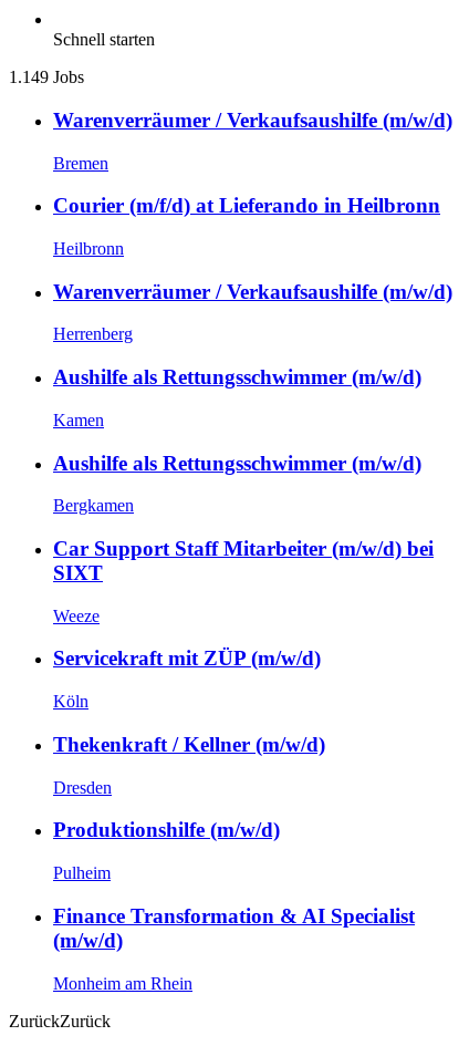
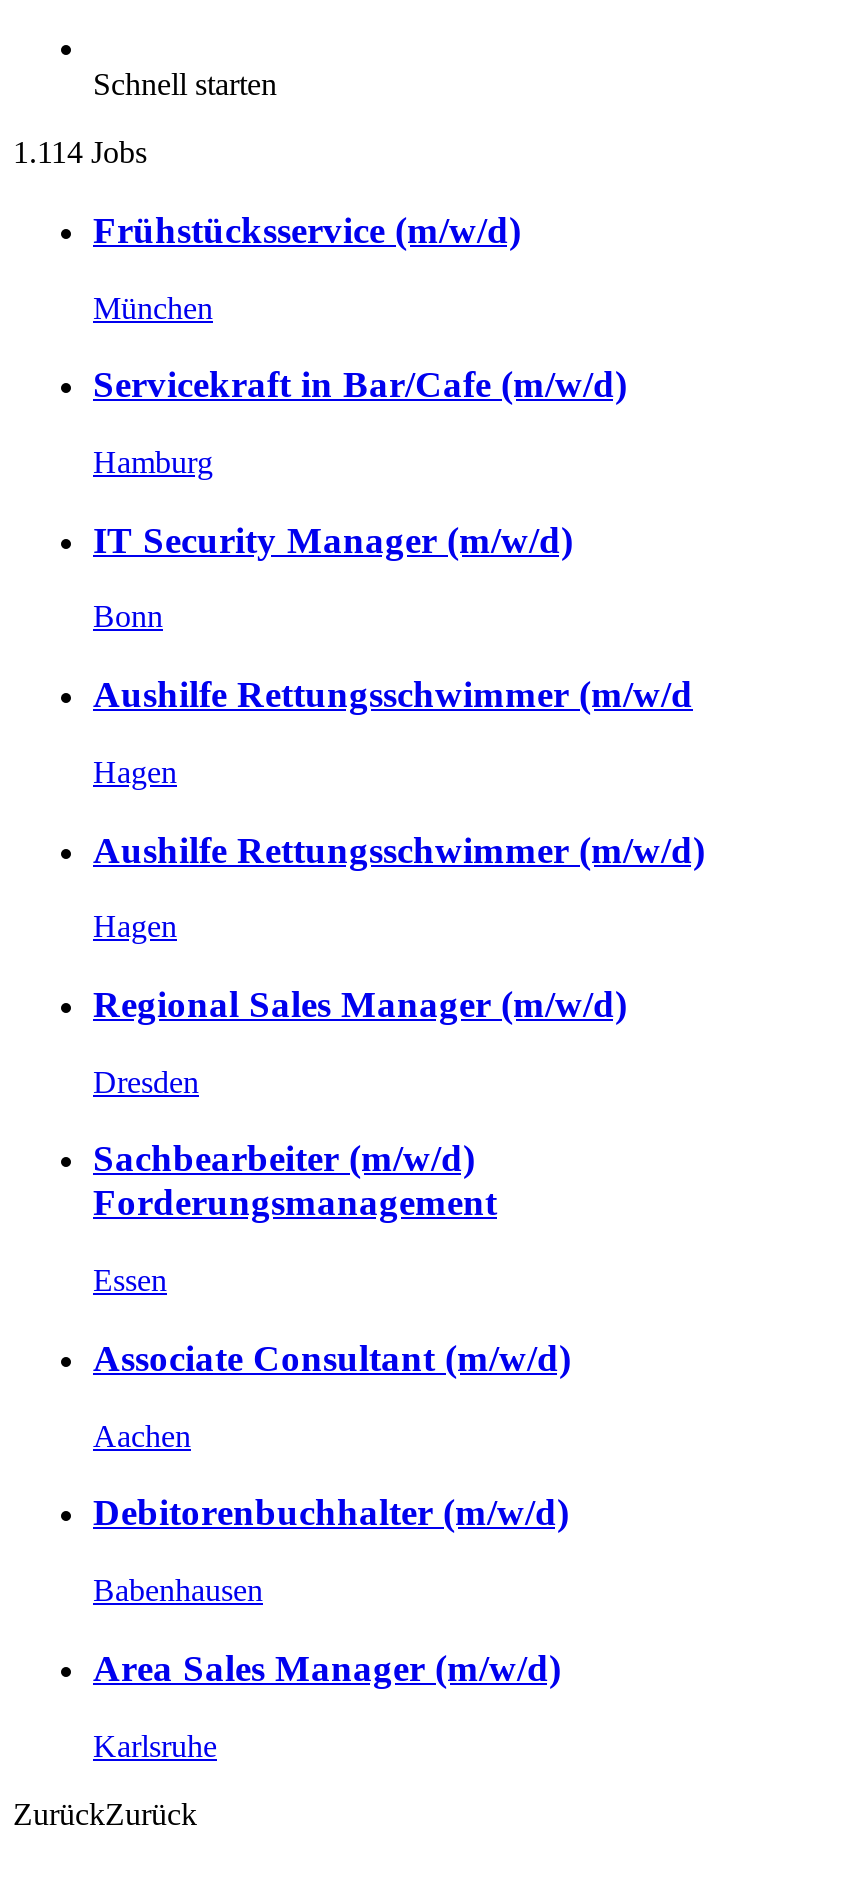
- 1.149 Jobs
- Warenverräumer / Verkaufsaushilfe (m/w/d)
- Bremen
- Courier (m/f/d) at Lieferando in Heilbronn
- Heilbronn
- Warenverräumer / Verkaufsaushilfe (m/w/d)
- Herrenberg
- Aushilfe als Rettungsschwimmer (m/w/d)
- Kamen
- Aushilfe als Rettungsschwimmer (m/w/d)
- Bergkamen
- Car Support Staff Mitarbeiter (m/w/d) bei
- SIXT
- Weeze
- Servicekraft mit ZÜP (m/w/d)
- Köln
- Thekenkraft / Kellner (m/w/d)
+ 1.114 Jobs
+ Frühstücksservice (m/w/d)
+ München
+ Servicekraft in Bar/Cafe (m/w/d)
+ Hamburg
+ IT Security Manager (m/w/d)
+ Bonn
+ Aushilfe Rettungsschwimmer (m/w/d
+ Hagen
+ Aushilfe Rettungsschwimmer (m/w/d)
+ Hagen
+ Regional Sales Manager (m/w/d)

moved up: Dresden

- Produktionshilfe (m/w/d)
- Pulheim
- Finance Transformation & AI Specialist
- (m/w/d)
- Monheim am Rhein
+ Sachbearbeiter (m/w/d)
+ Forderungsmanagement
+ Essen
+ Associate Consultant (m/w/d)
+ Aachen
+ Debitorenbuchhalter (m/w/d)
+ Babenhausen
+ Area Sales Manager (m/w/d)
+ Karlsruhe
